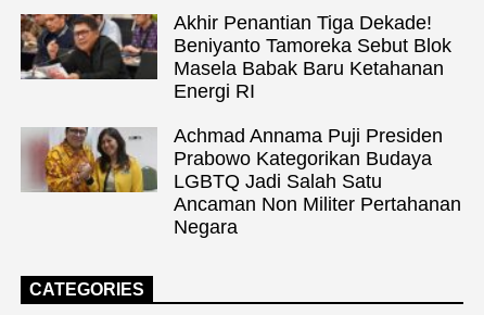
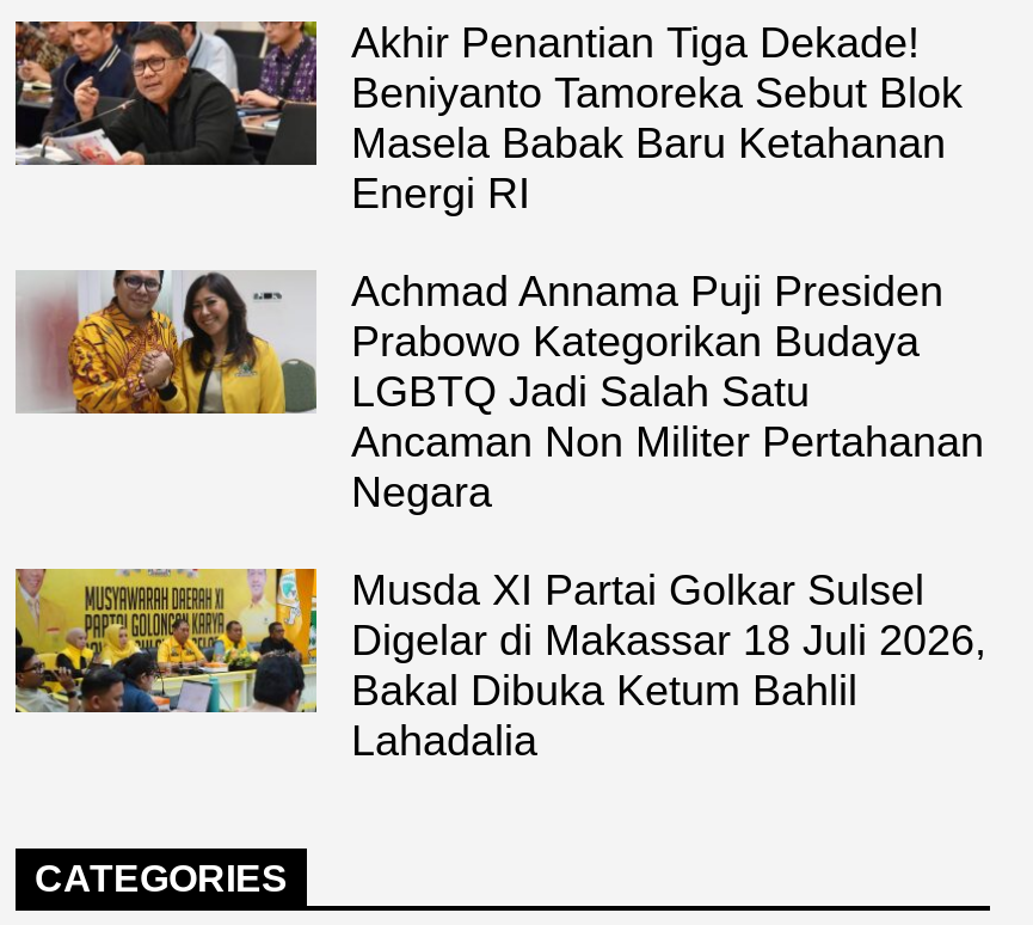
+ [image]
+ Musda XI Partai Golkar Sulsel
+ Digelar di Makassar 18 Juli 2026,
+ Bakal Dibuka Ketum Bahlil
+ Lahadalia
